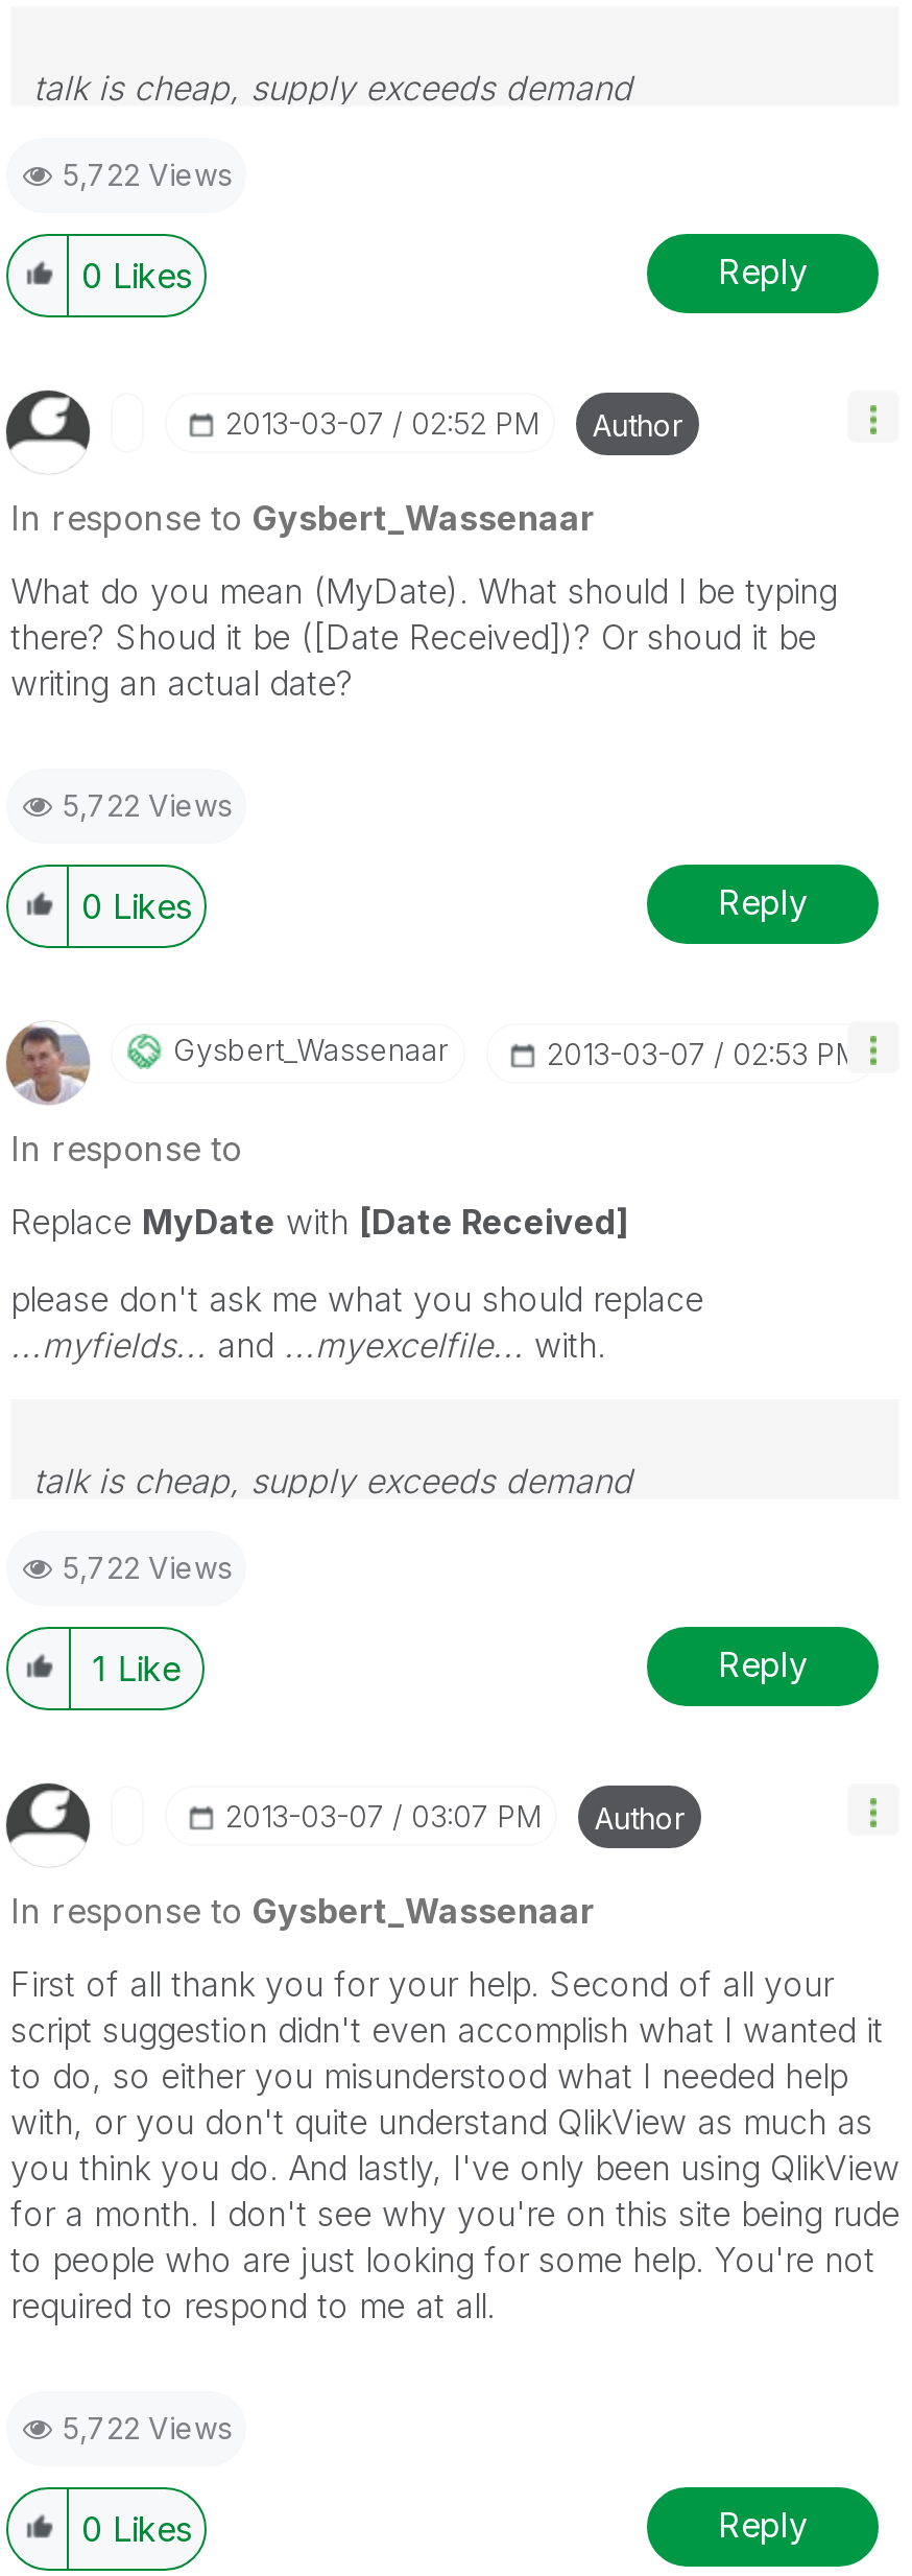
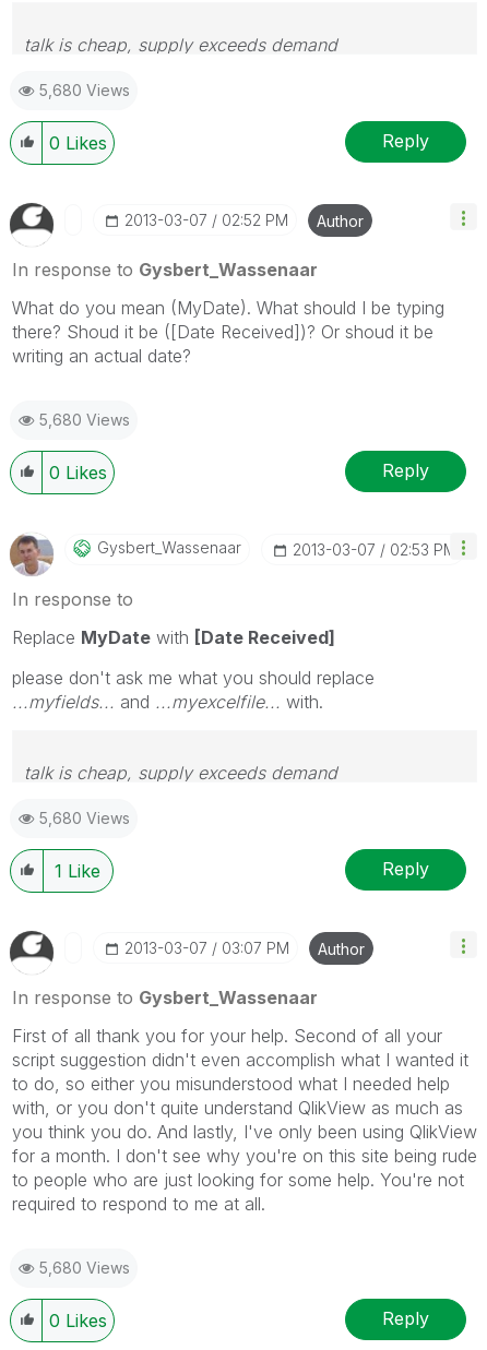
- 5,722 Views
+ 5,680 Views

- 5,722 Views
+ 5,680 Views

- 5,722 Views
+ 5,680 Views

- 5,722 Views
+ 5,680 Views
